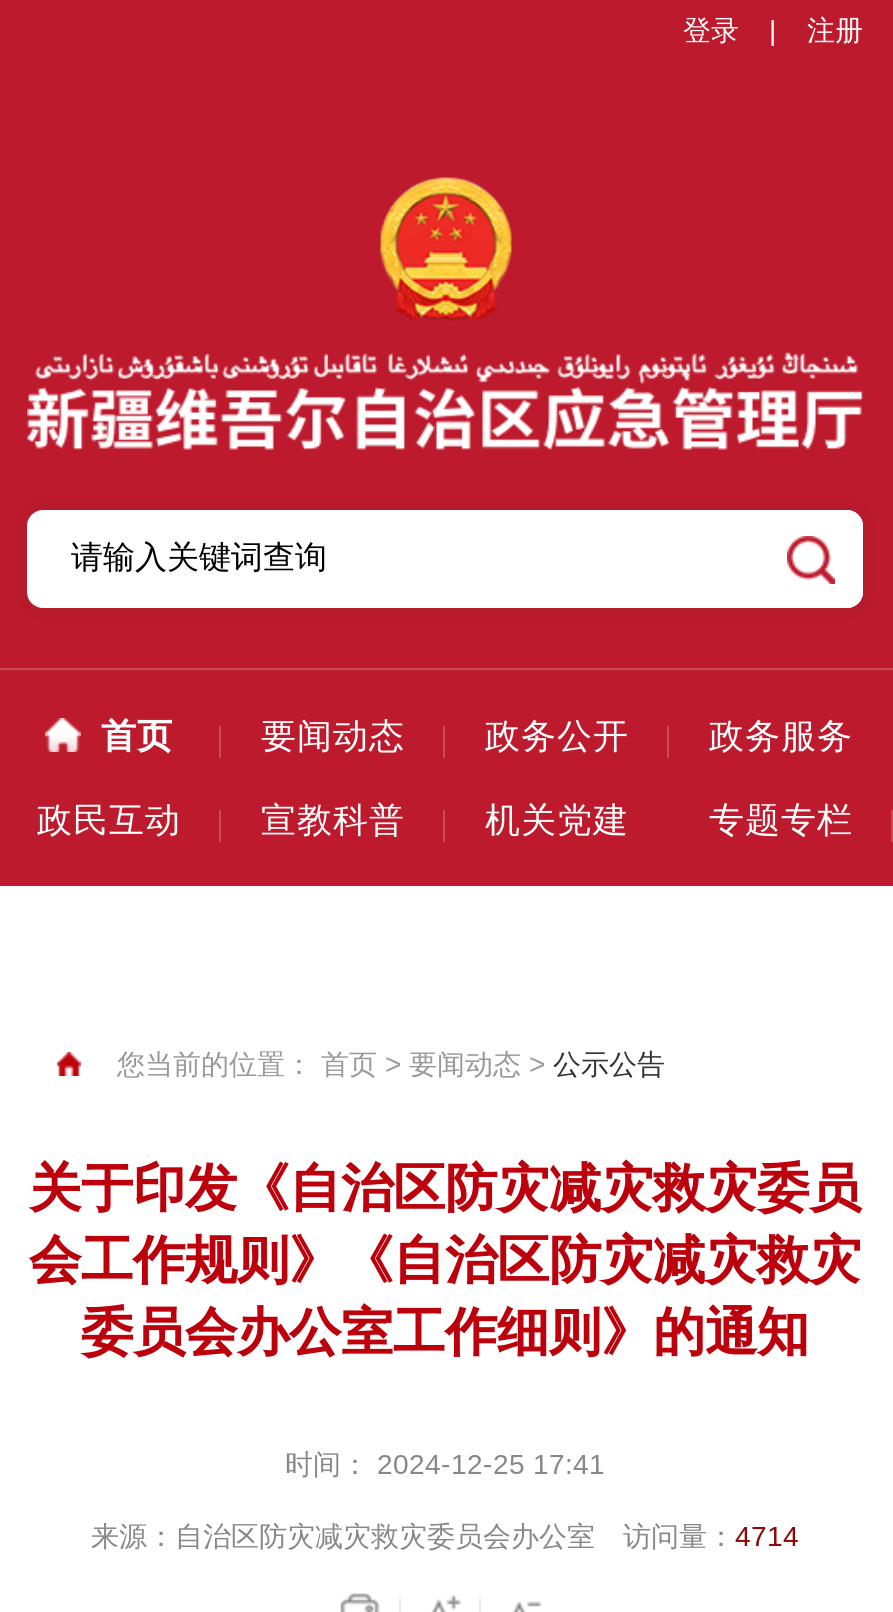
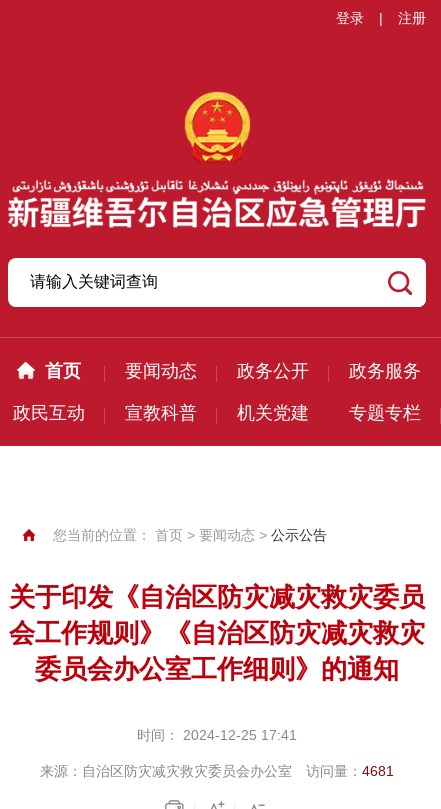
- 来源：自治区防灾减灾救灾委员会办公室 访问量：4714
+ 来源：自治区防灾减灾救灾委员会办公室 访问量：4681
